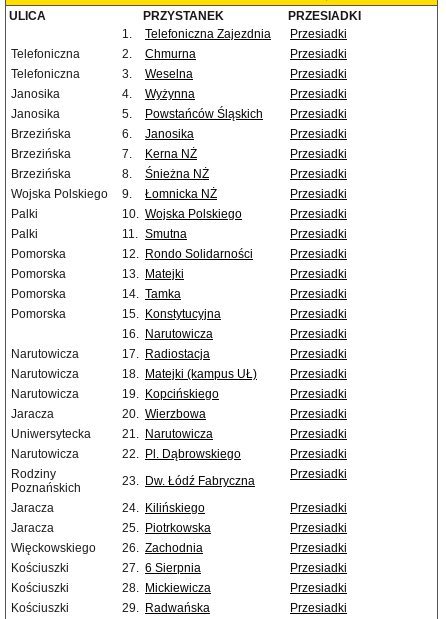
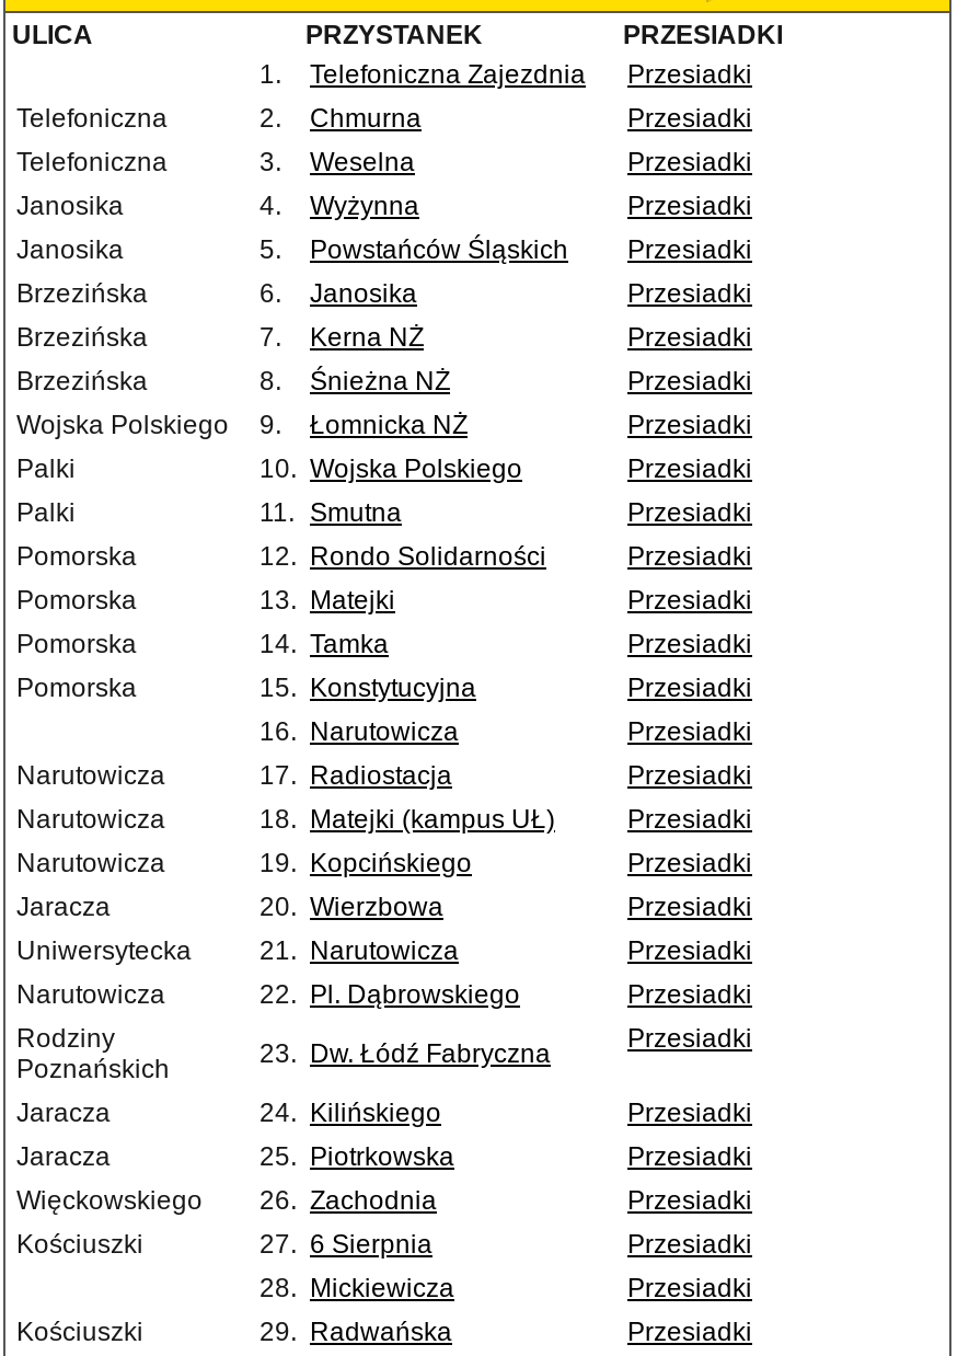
- Kościuszki
